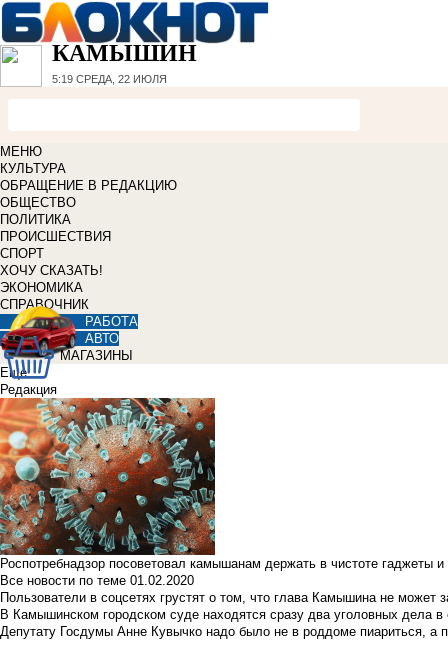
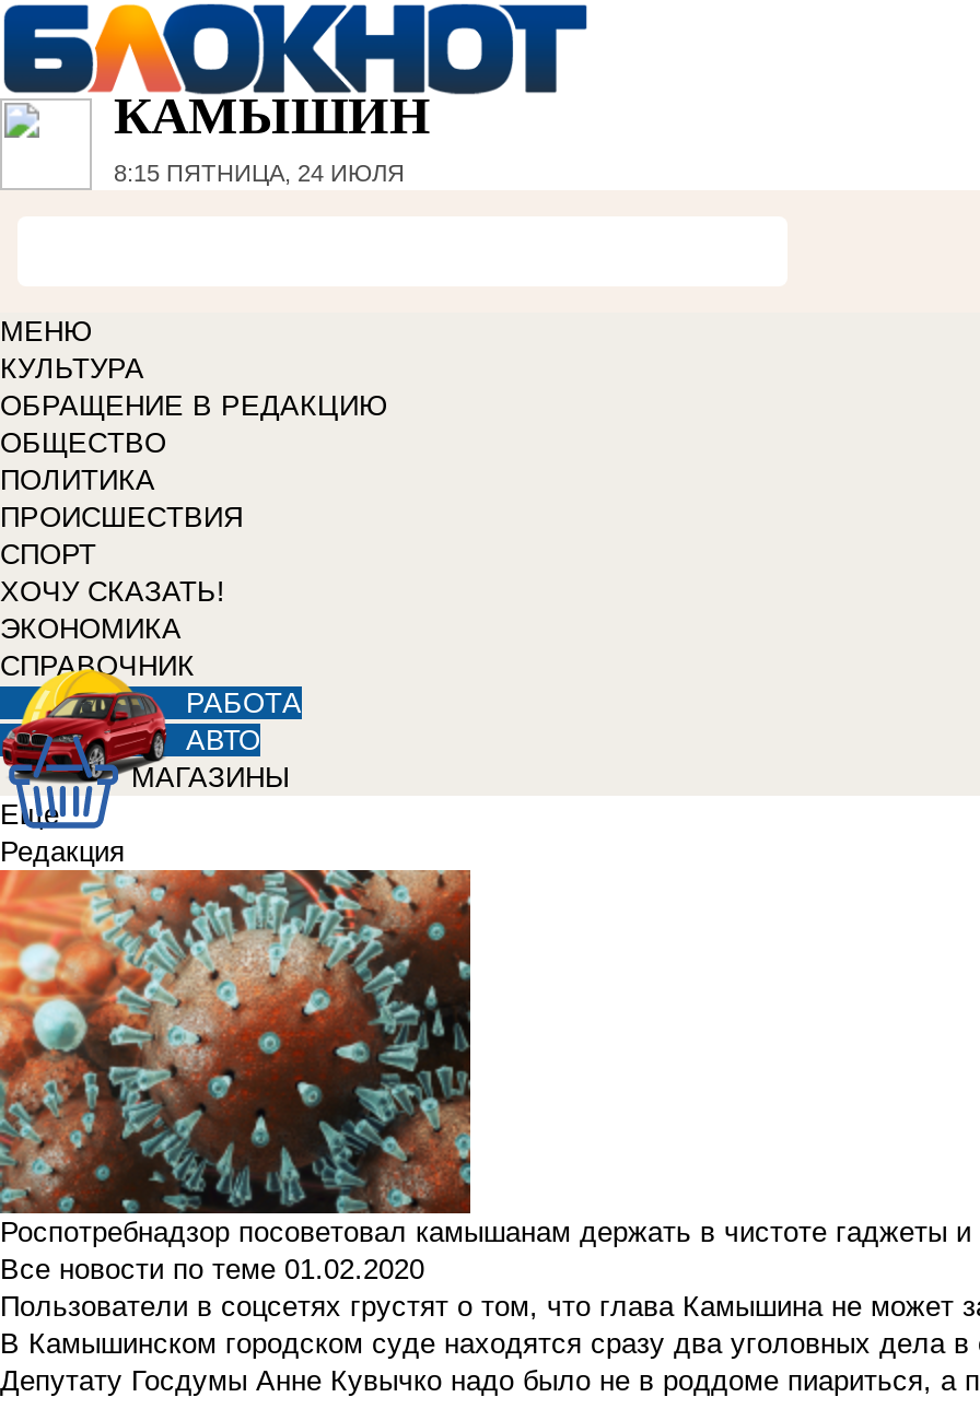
- 5:19 СРЕДА, 22 ИЮЛЯ
+ 8:15 ПЯТНИЦА, 24 ИЮЛЯ
